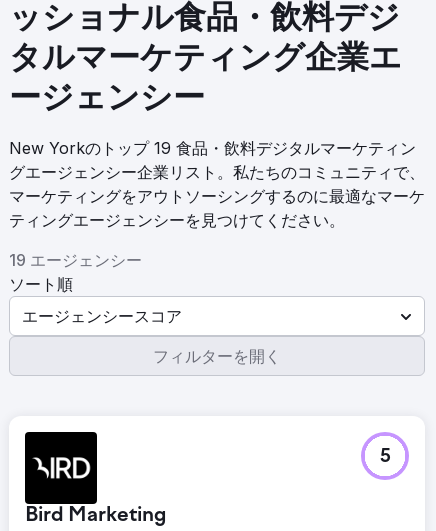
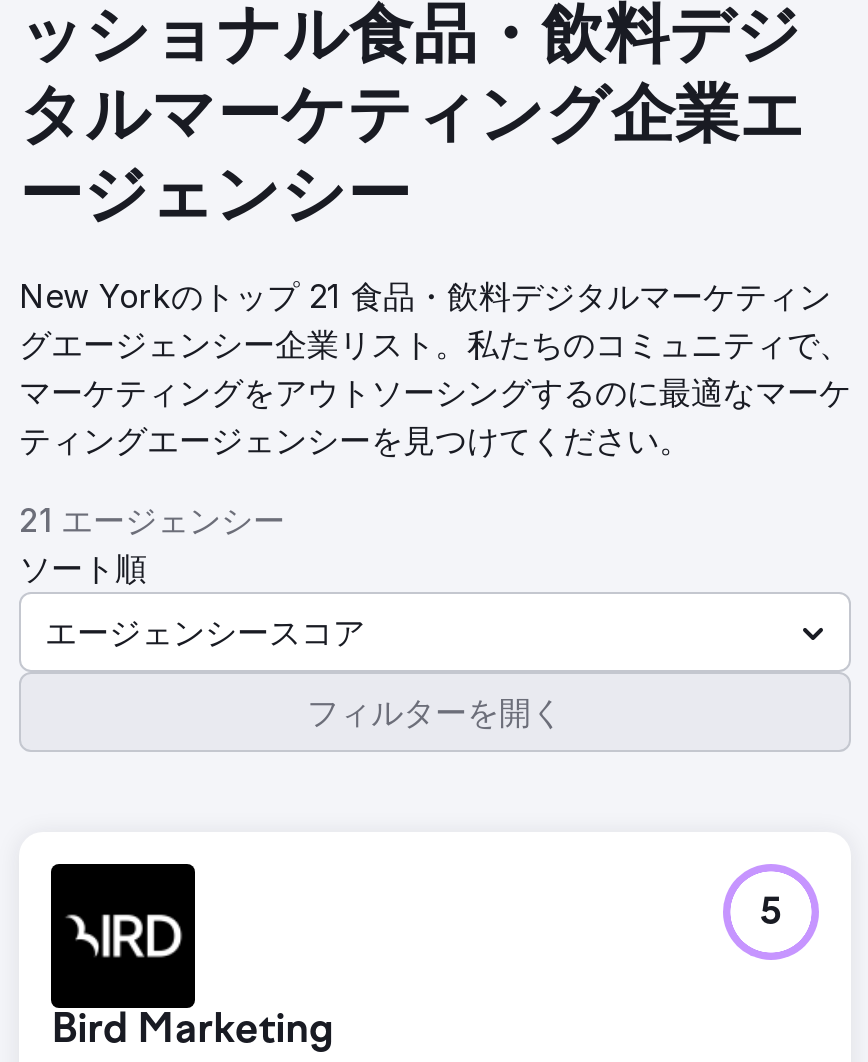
- New Yorkのトップ 19 食品・飲料デジタルマーケティン
+ New Yorkのトップ 21 食品・飲料デジタルマーケティン

- 19 エージェンシー
+ 21 エージェンシー
